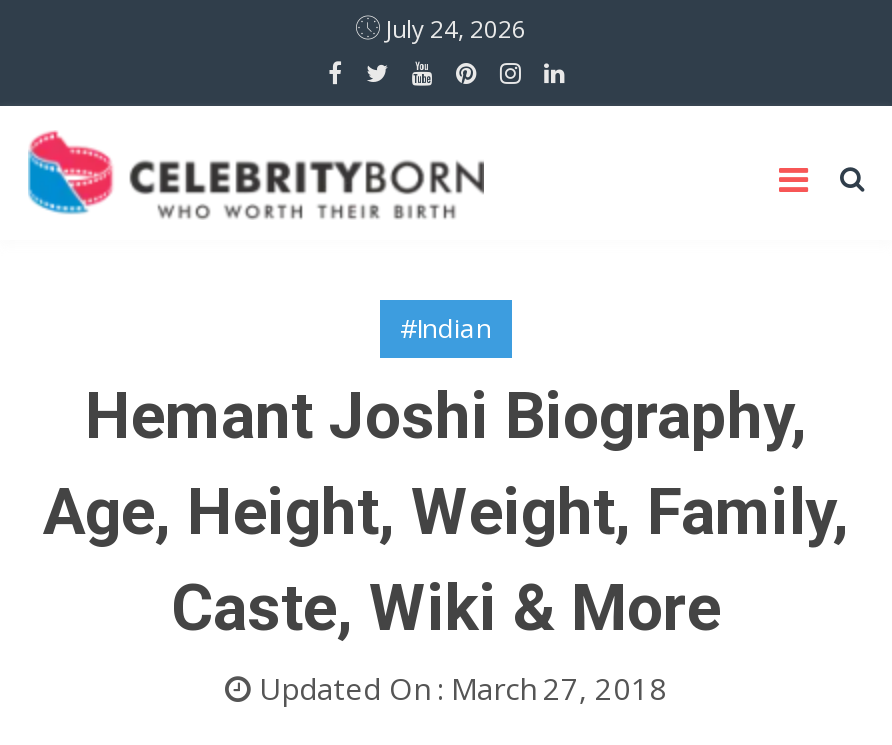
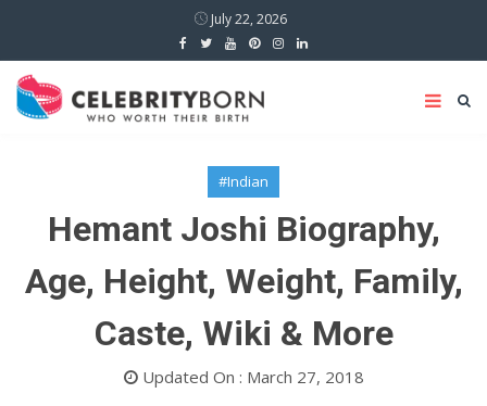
- July 24, 2026
+ July 22, 2026
